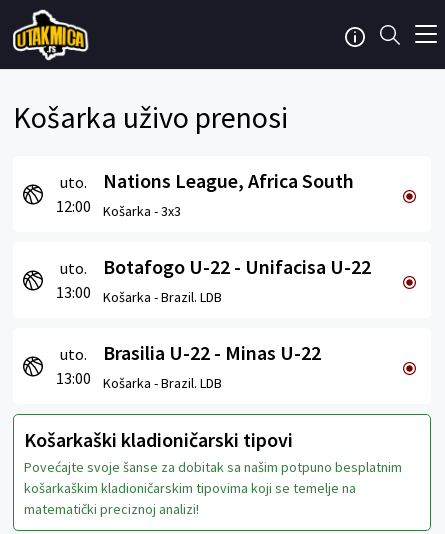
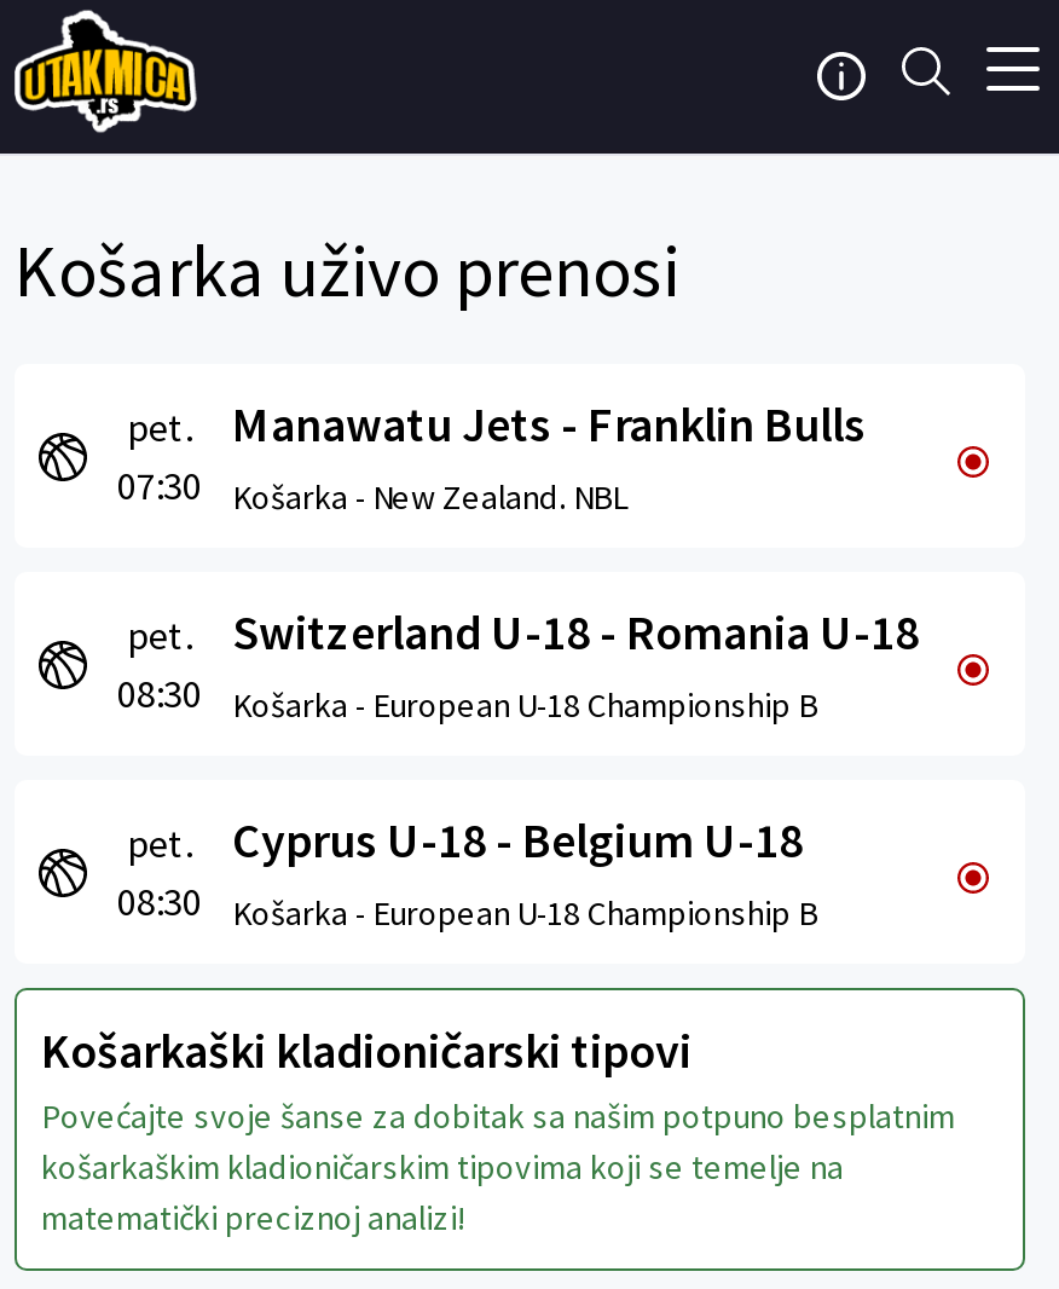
- uto.
- 12:00
+ pet.
+ 07:30

- Nations League, Africa South
- Košarka - 3x3
+ Manawatu Jets - Franklin Bulls
+ Košarka - New Zealand. NBL

- uto.
- 13:00
+ pet.
+ 08:30

- Botafogo U-22 - Unifacisa U-22
- Košarka - Brazil. LDB
+ Switzerland U-18 - Romania U-18
+ Košarka - European U-18 Championship B

- uto.
- 13:00
+ pet.
+ 08:30

- Brasilia U-22 - Minas U-22
- Košarka - Brazil. LDB
+ Cyprus U-18 - Belgium U-18
+ Košarka - European U-18 Championship B
